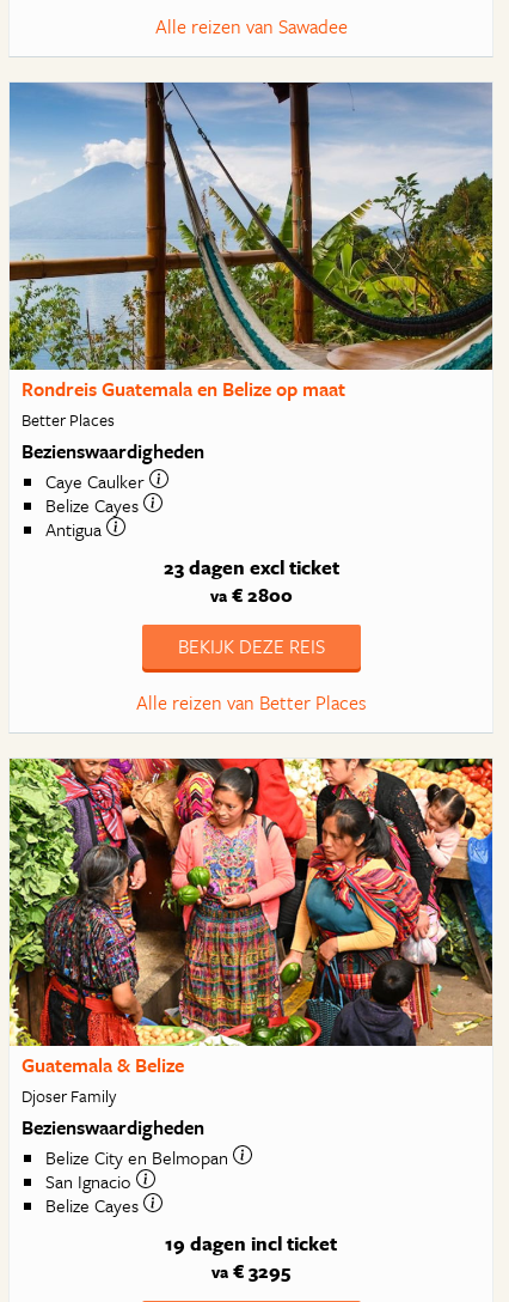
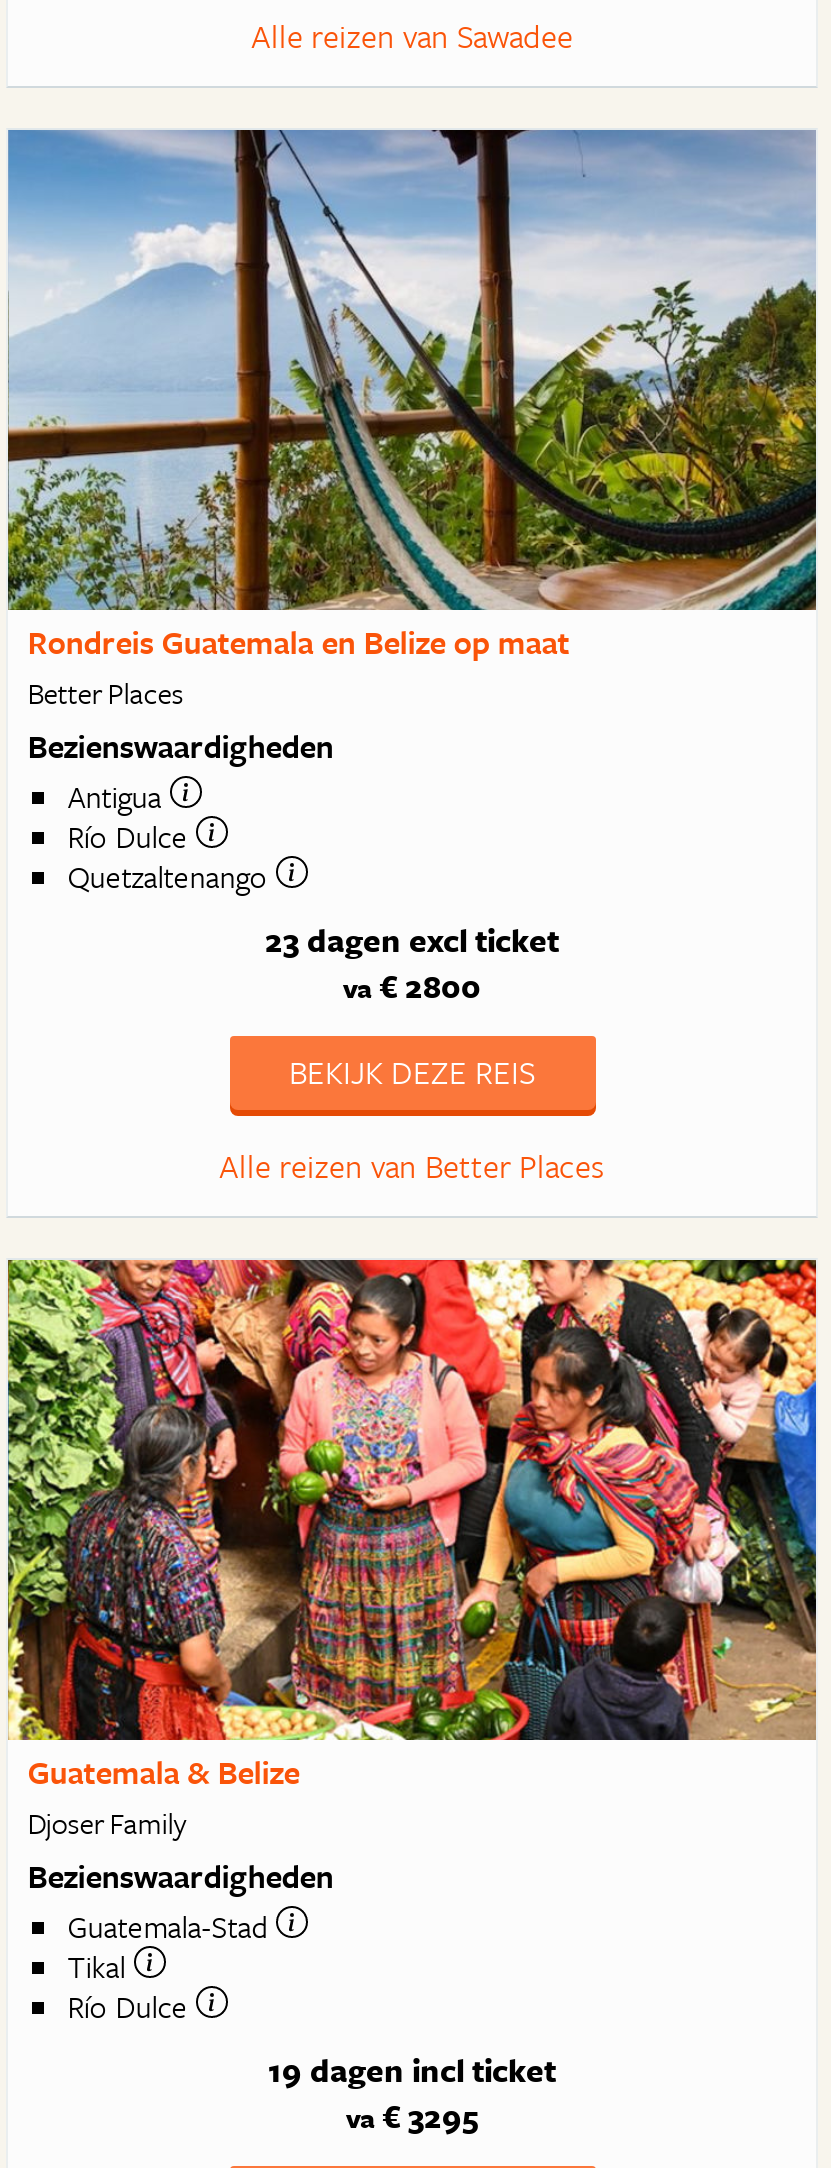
- Caye Caulker
- Belize Cayes

moved up: Antigua

+ Río Dulce
+ Quetzaltenango

- Belize City en Belmopan
- San Ignacio
- Belize Cayes
+ Guatemala-Stad
+ Tikal
+ Río Dulce
